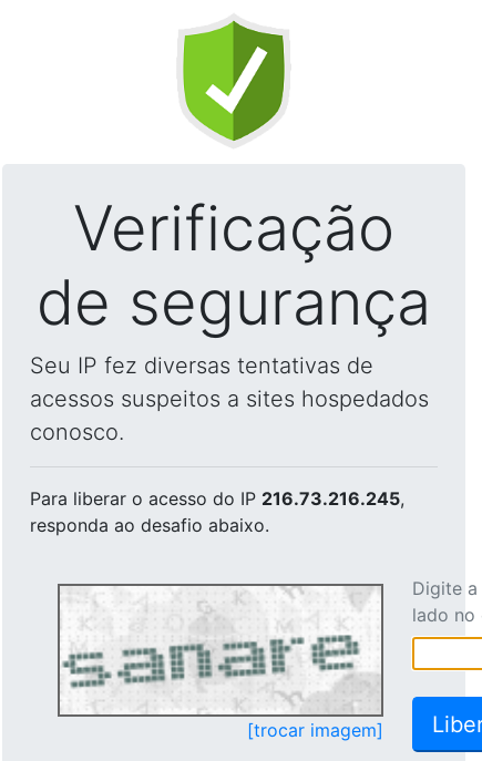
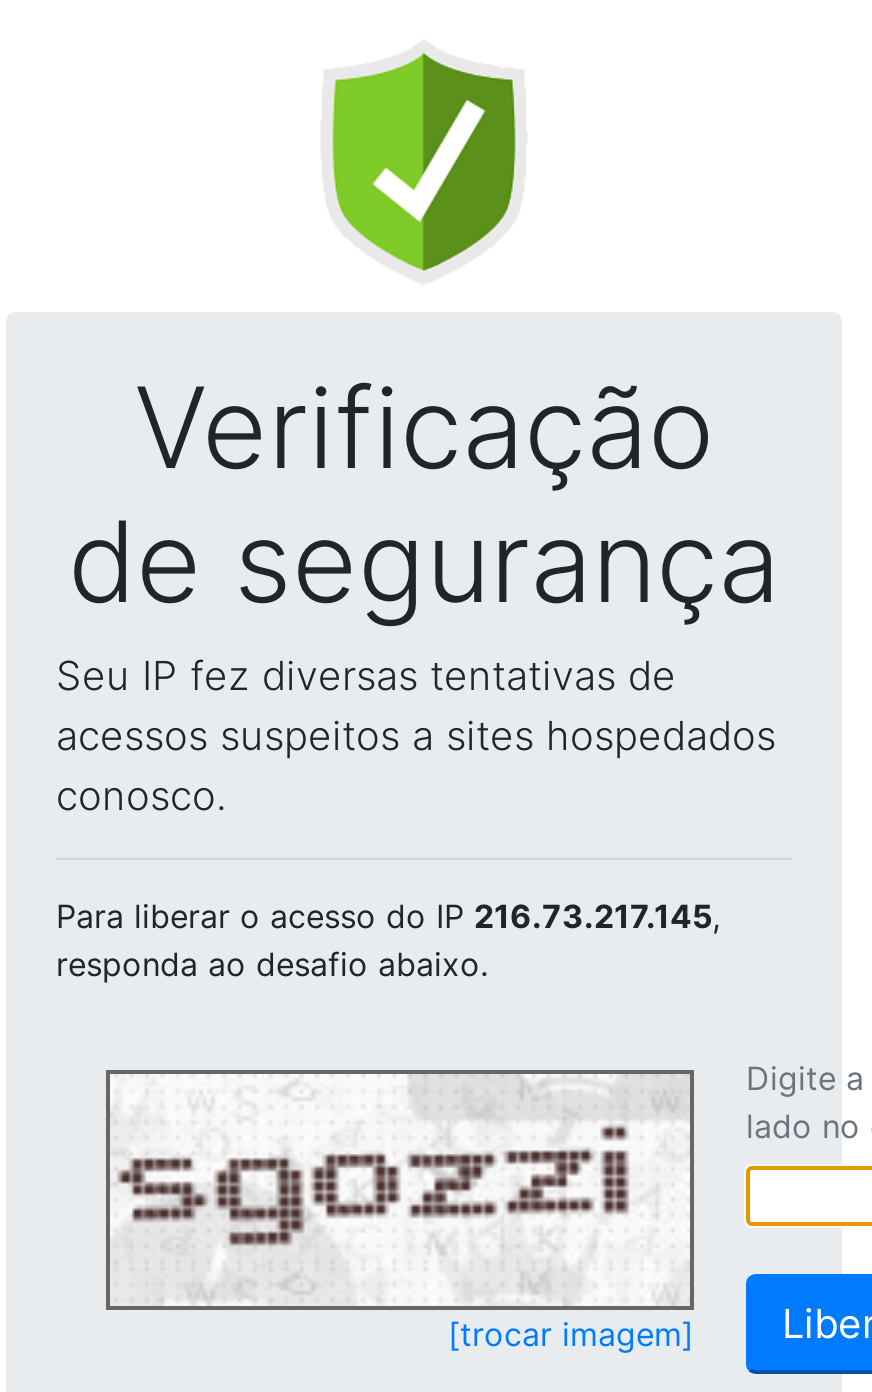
- Para liberar o acesso do IP 216.73.216.245,
+ Para liberar o acesso do IP 216.73.217.145,

- [image]
+ [image]
